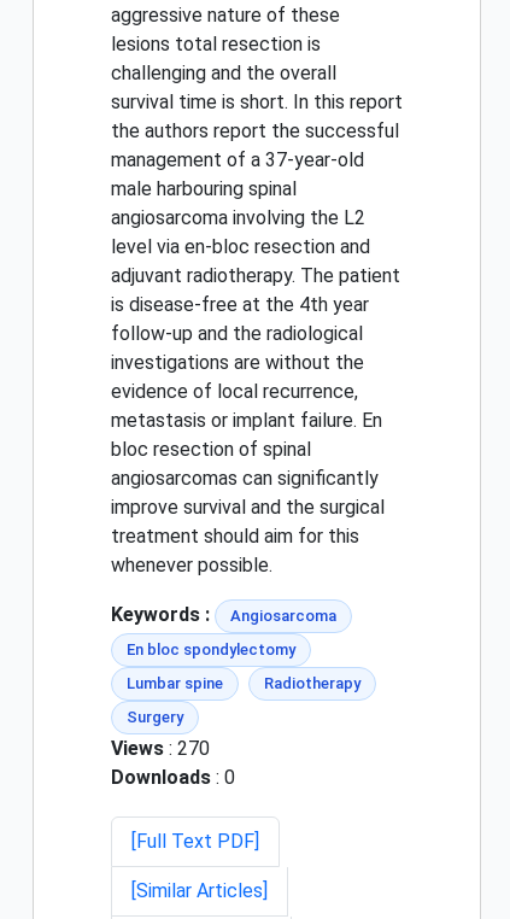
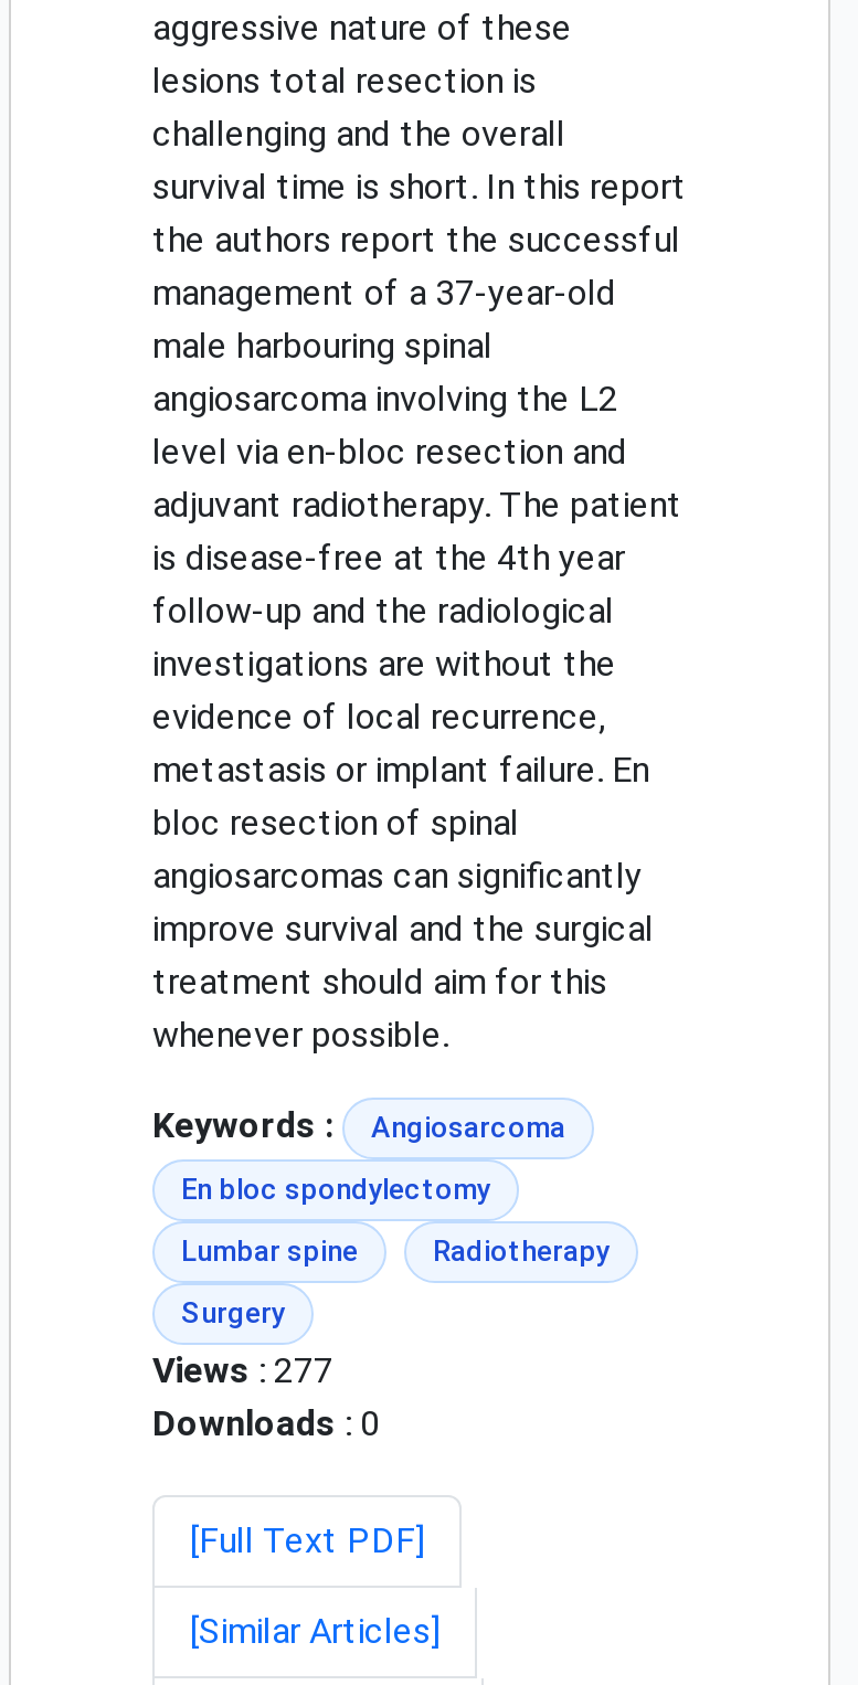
- Views: 270
+ Views: 277
